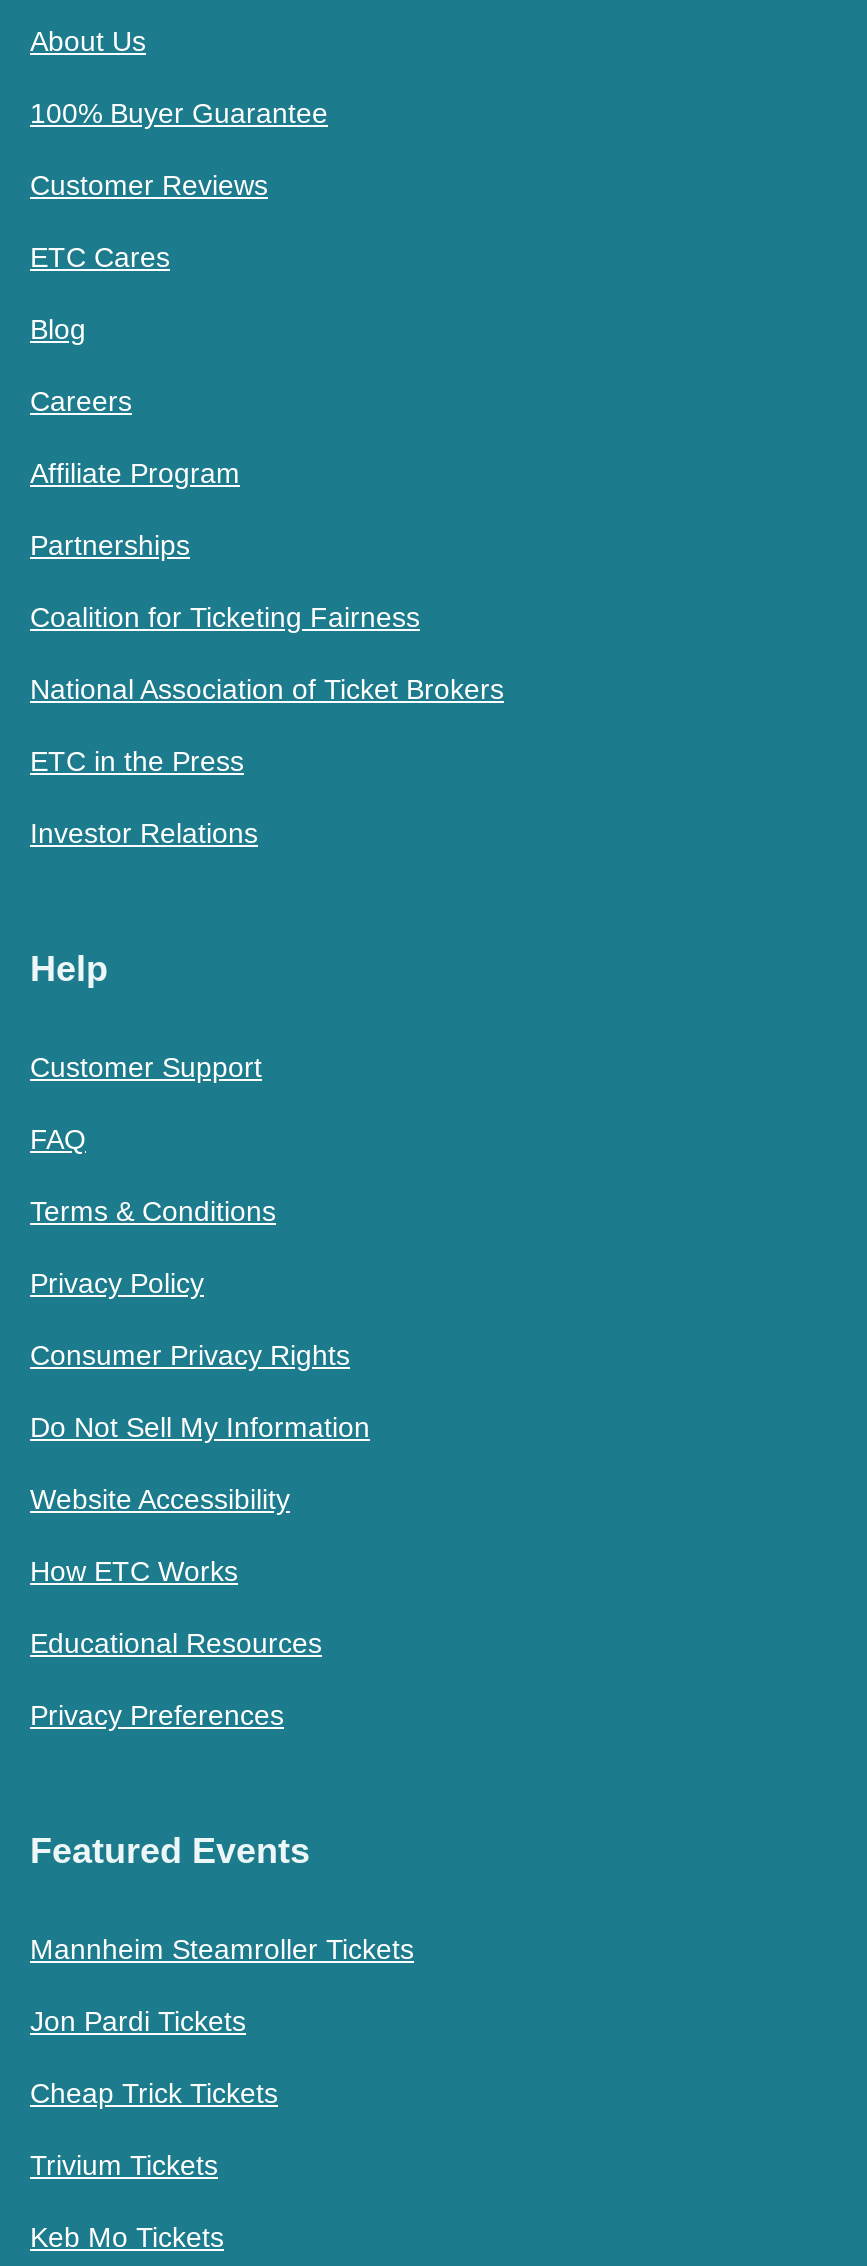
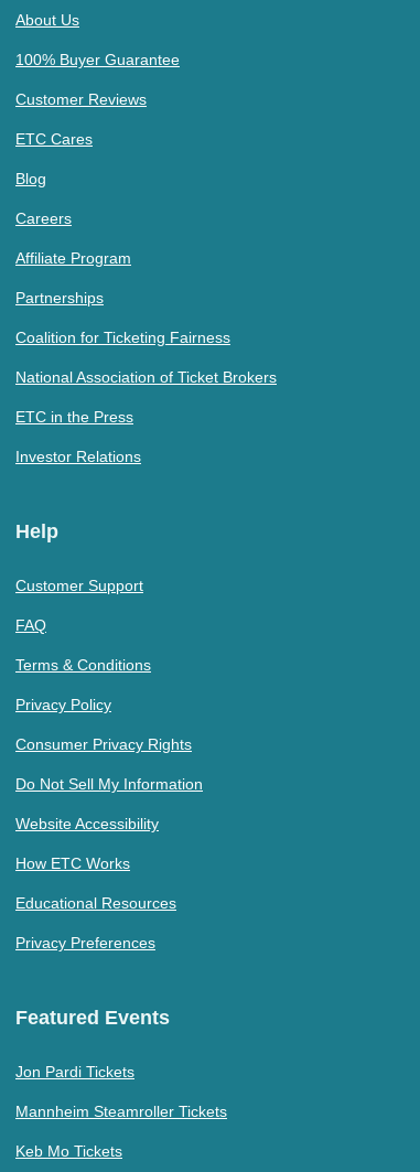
moved down: Mannheim Steamroller Tickets

- Cheap Trick Tickets
- Trivium Tickets
